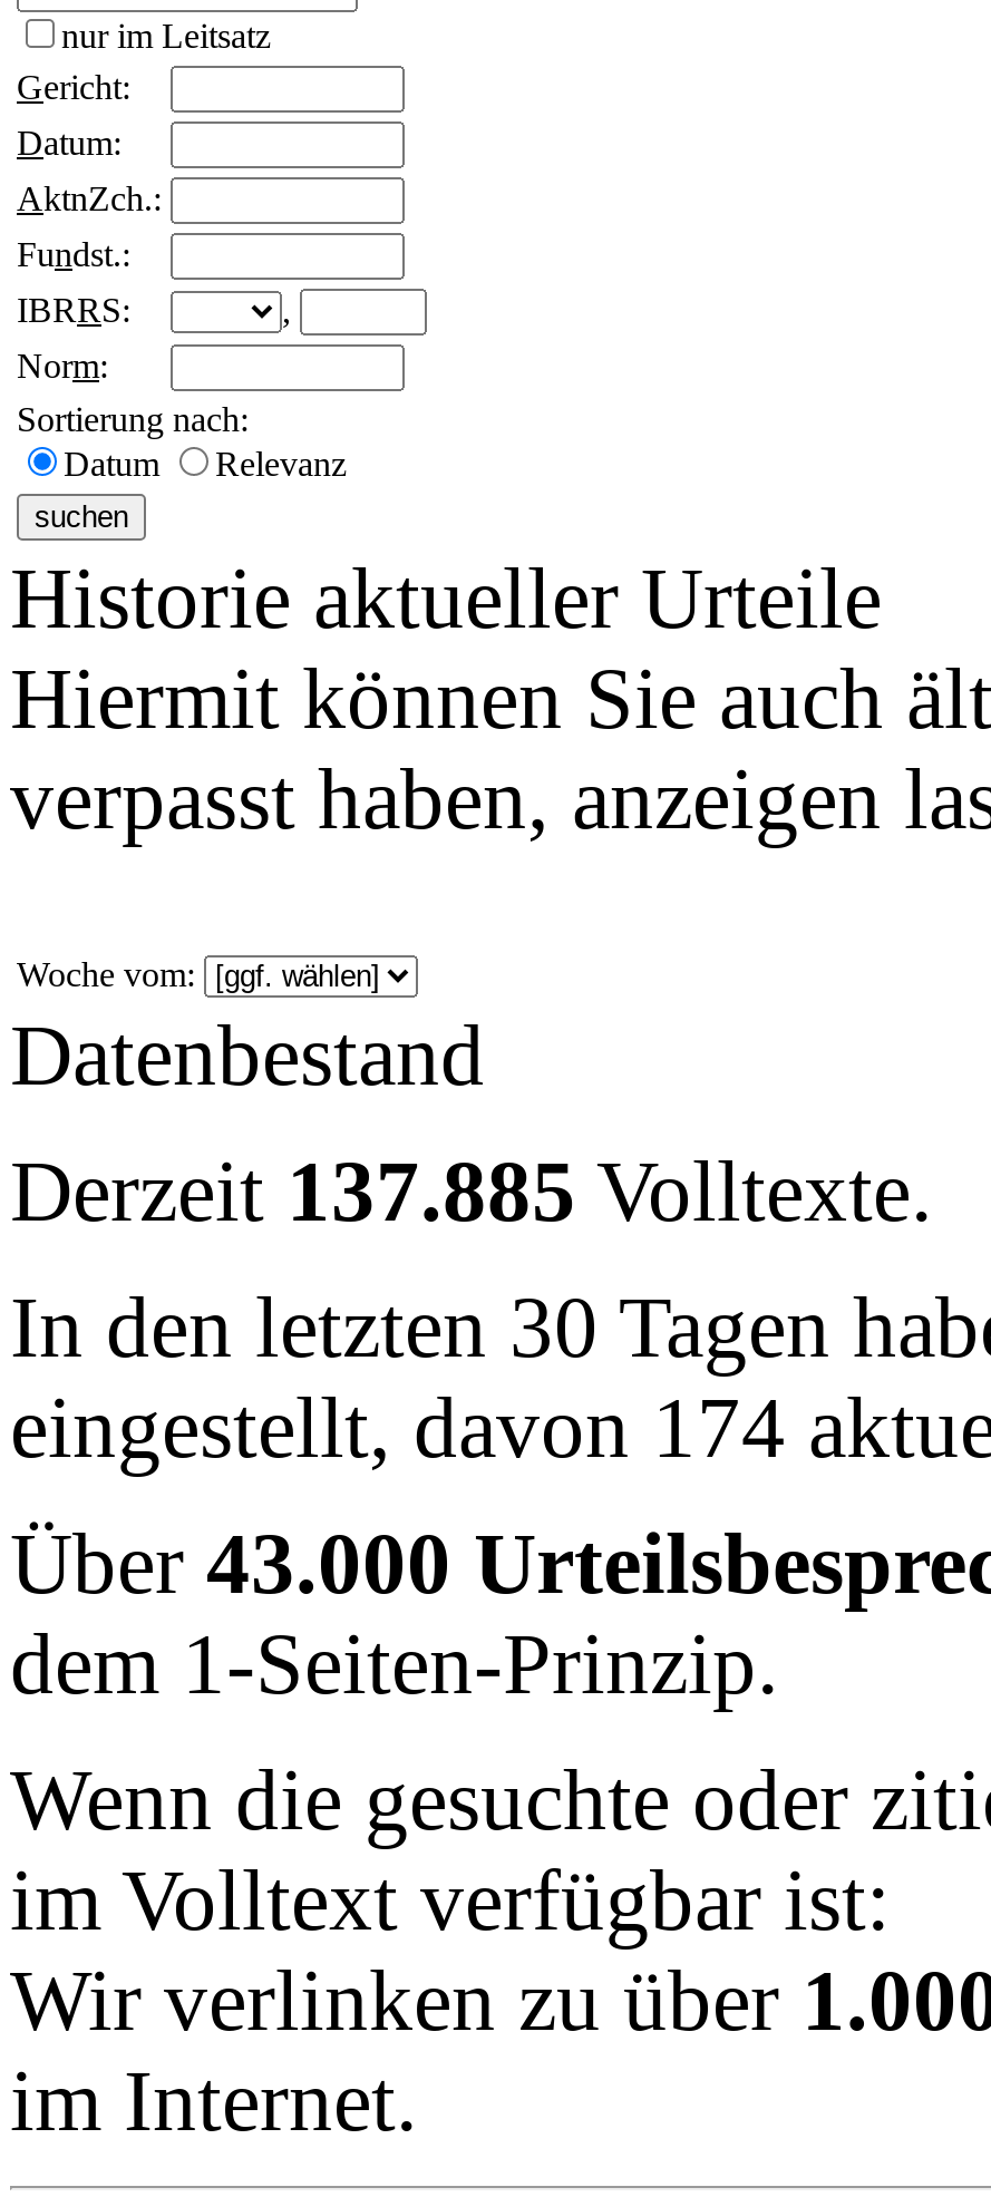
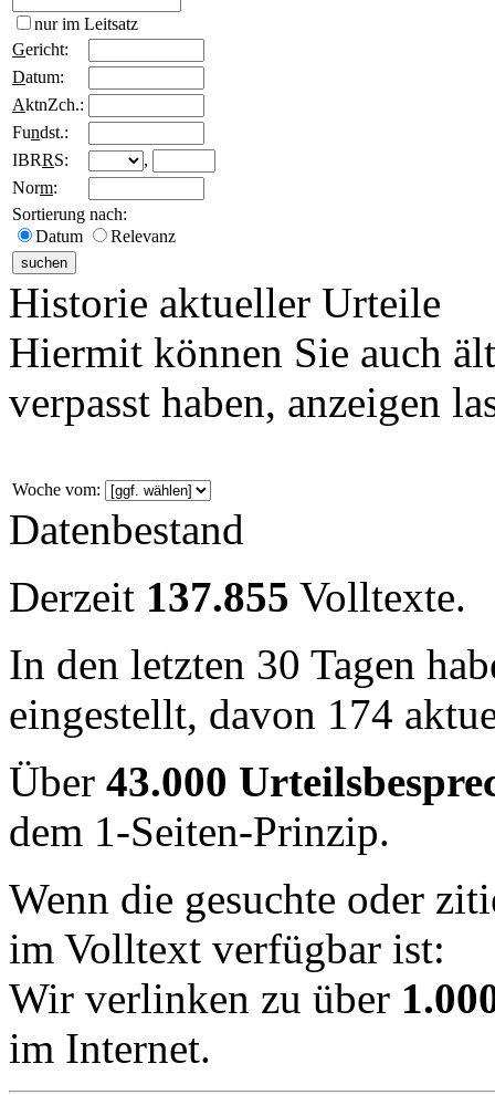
- Derzeit 137.885 Volltexte.
+ Derzeit 137.855 Volltexte.
